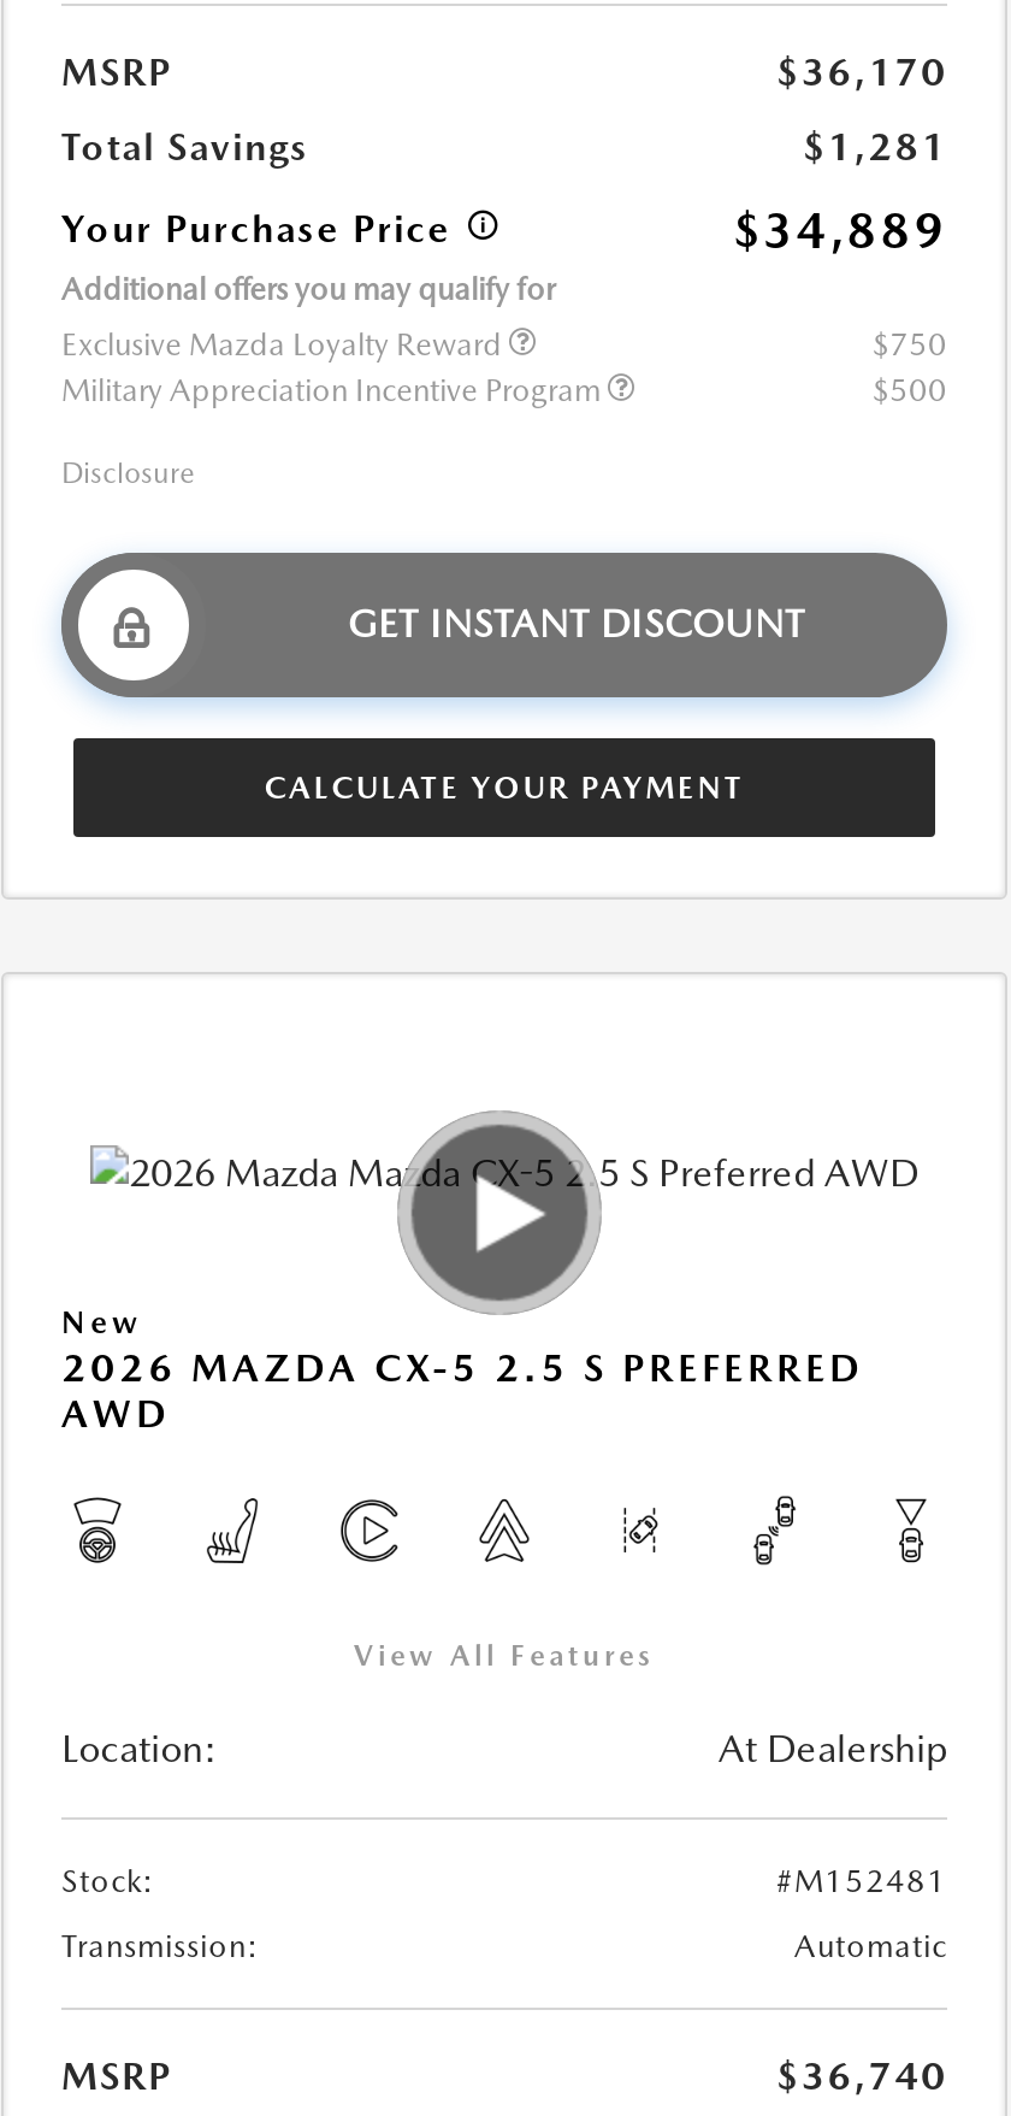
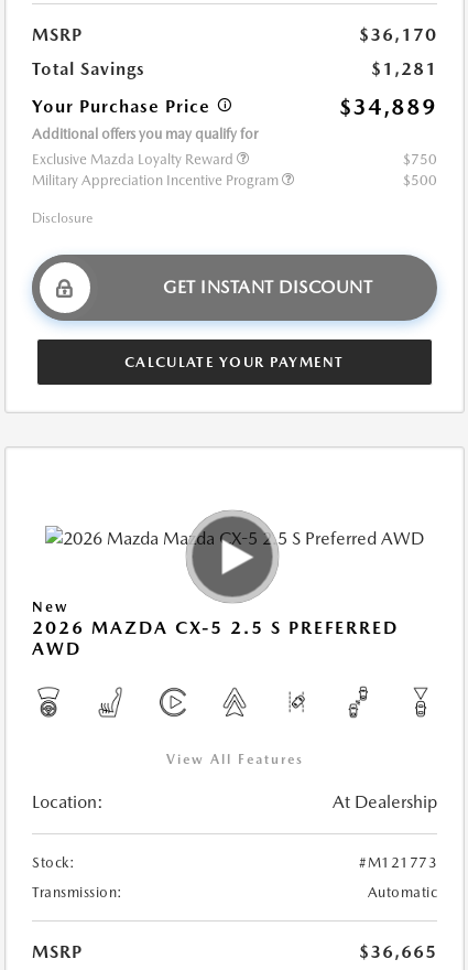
- #M152481
+ #M121773

- $36,740
+ $36,665
